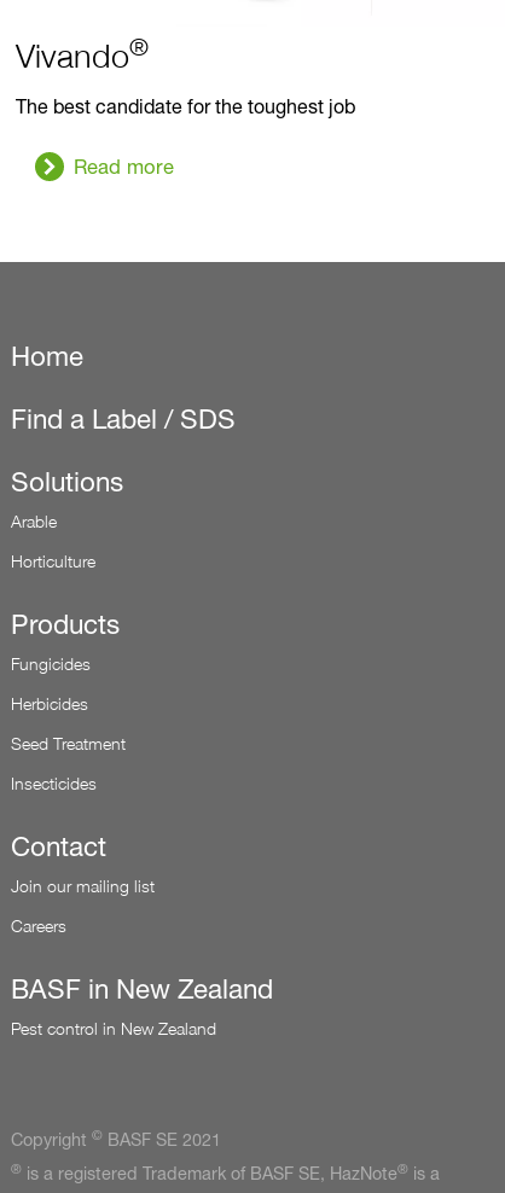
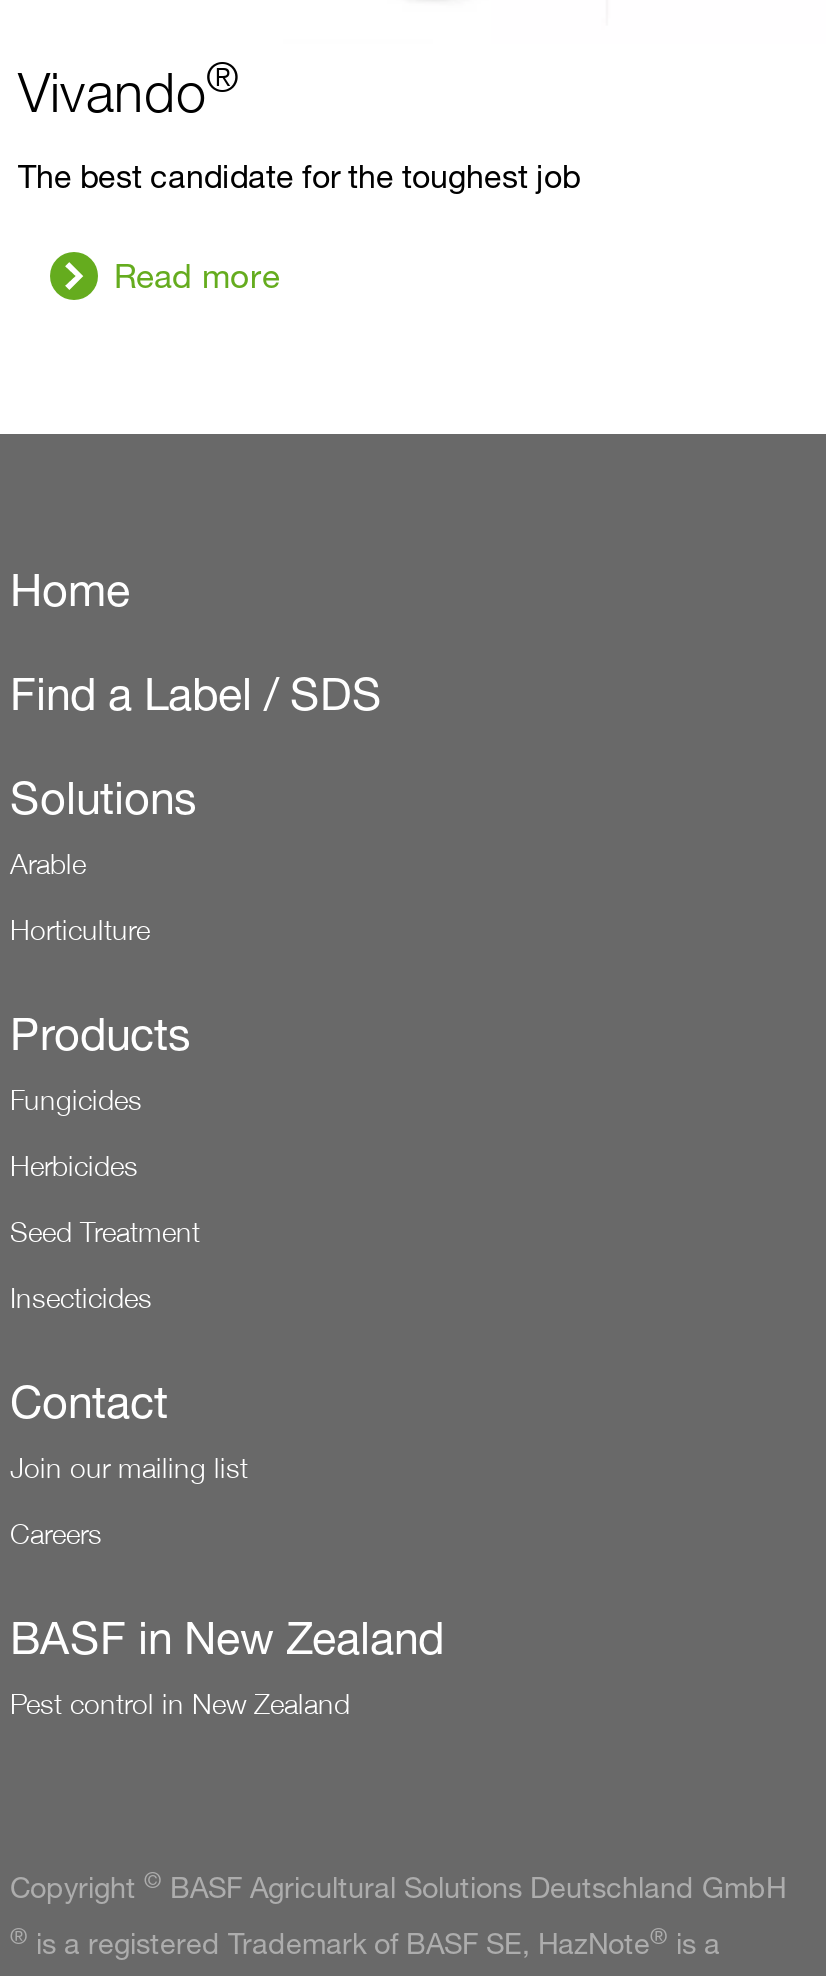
- Copyright © BASF SE 2021
+ Copyright © BASF Agricultural Solutions Deutschland GmbH
